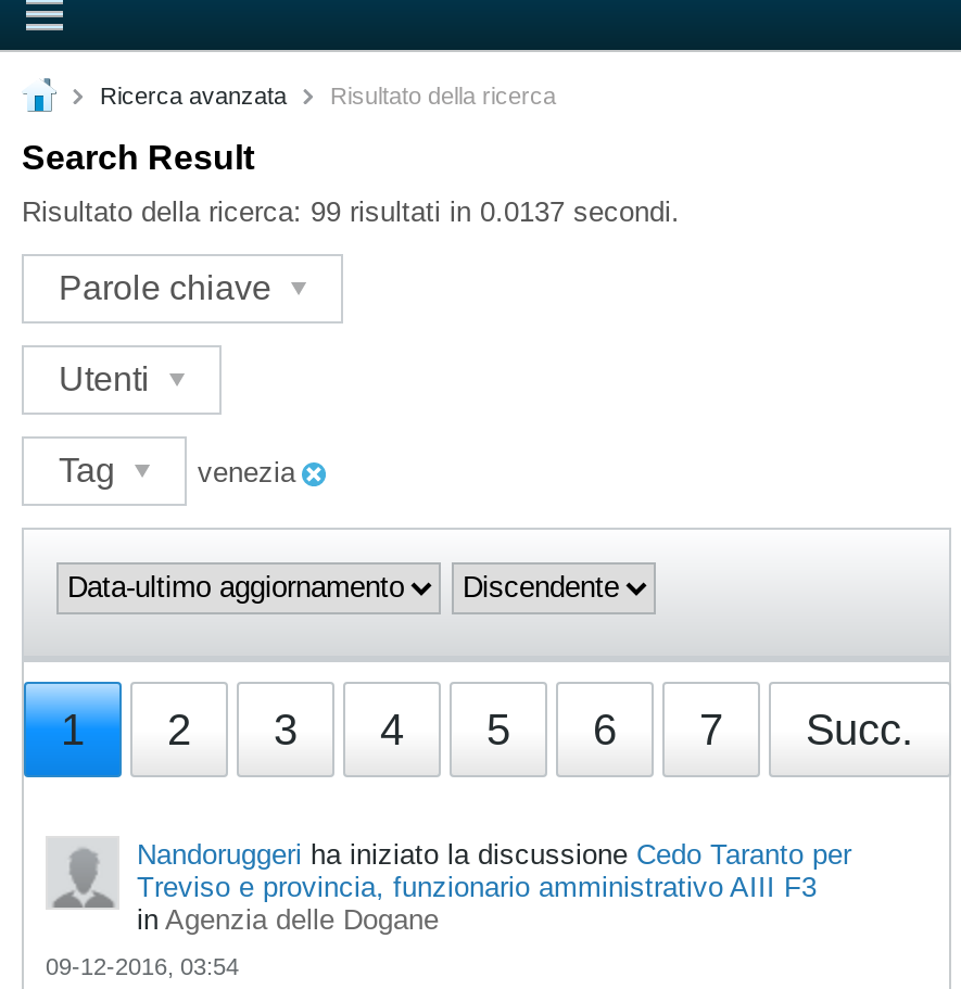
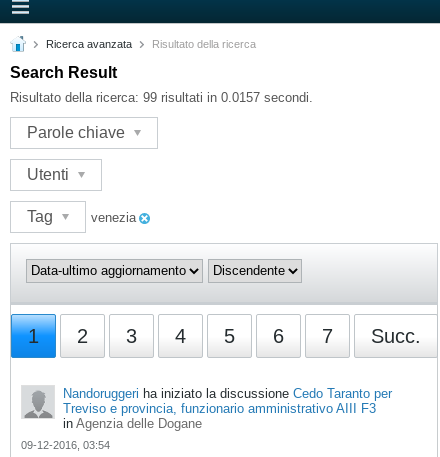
- Risultato della ricerca: 99 risultati in 0.0137 secondi.
+ Risultato della ricerca: 99 risultati in 0.0157 secondi.
